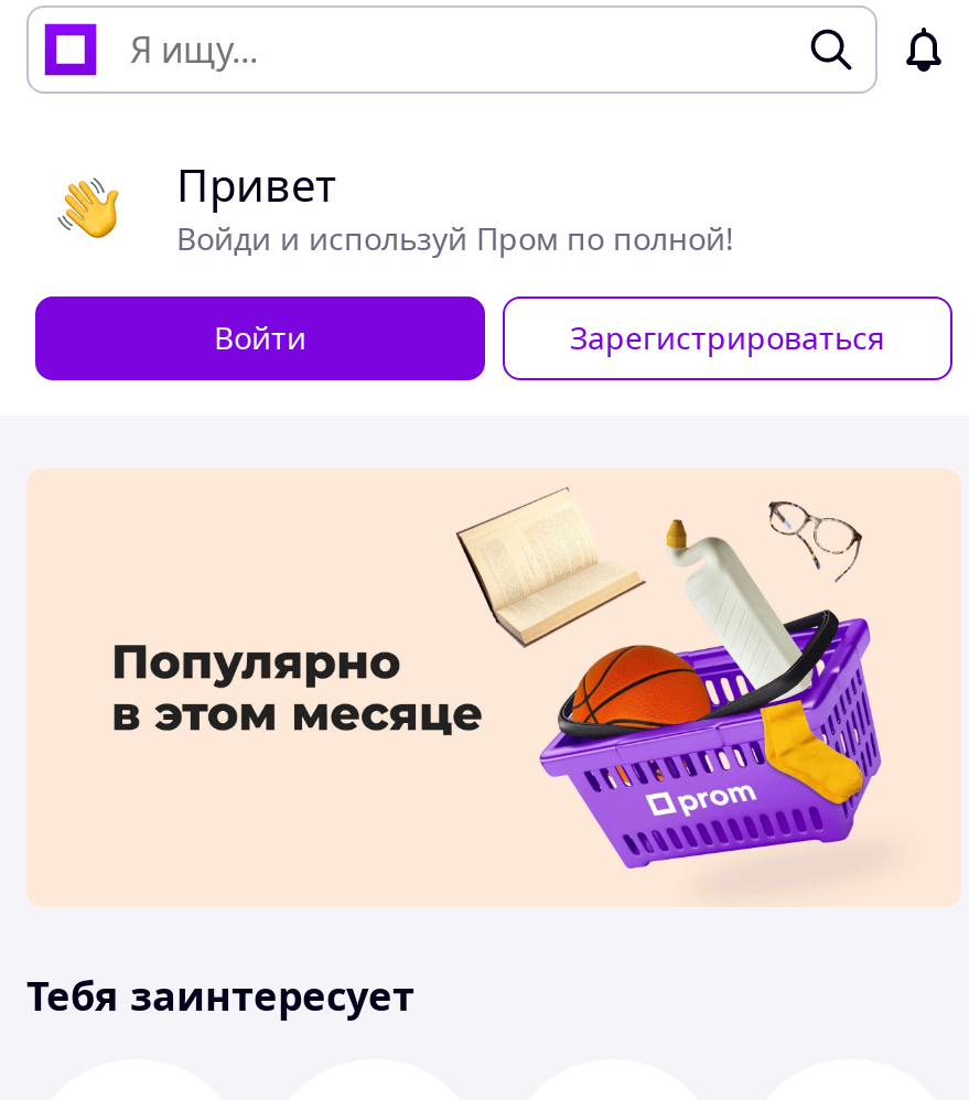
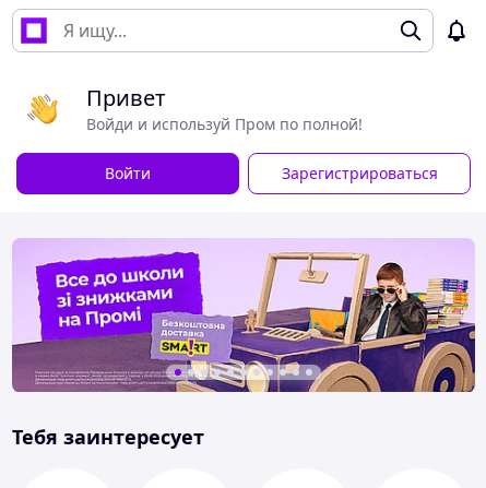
- [image]
+ [image]
